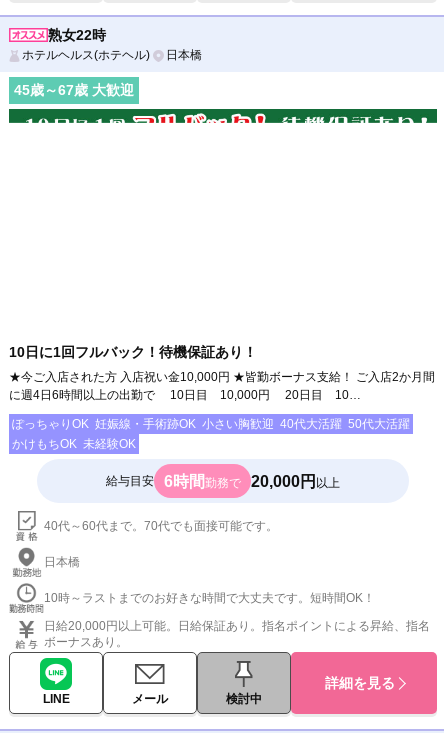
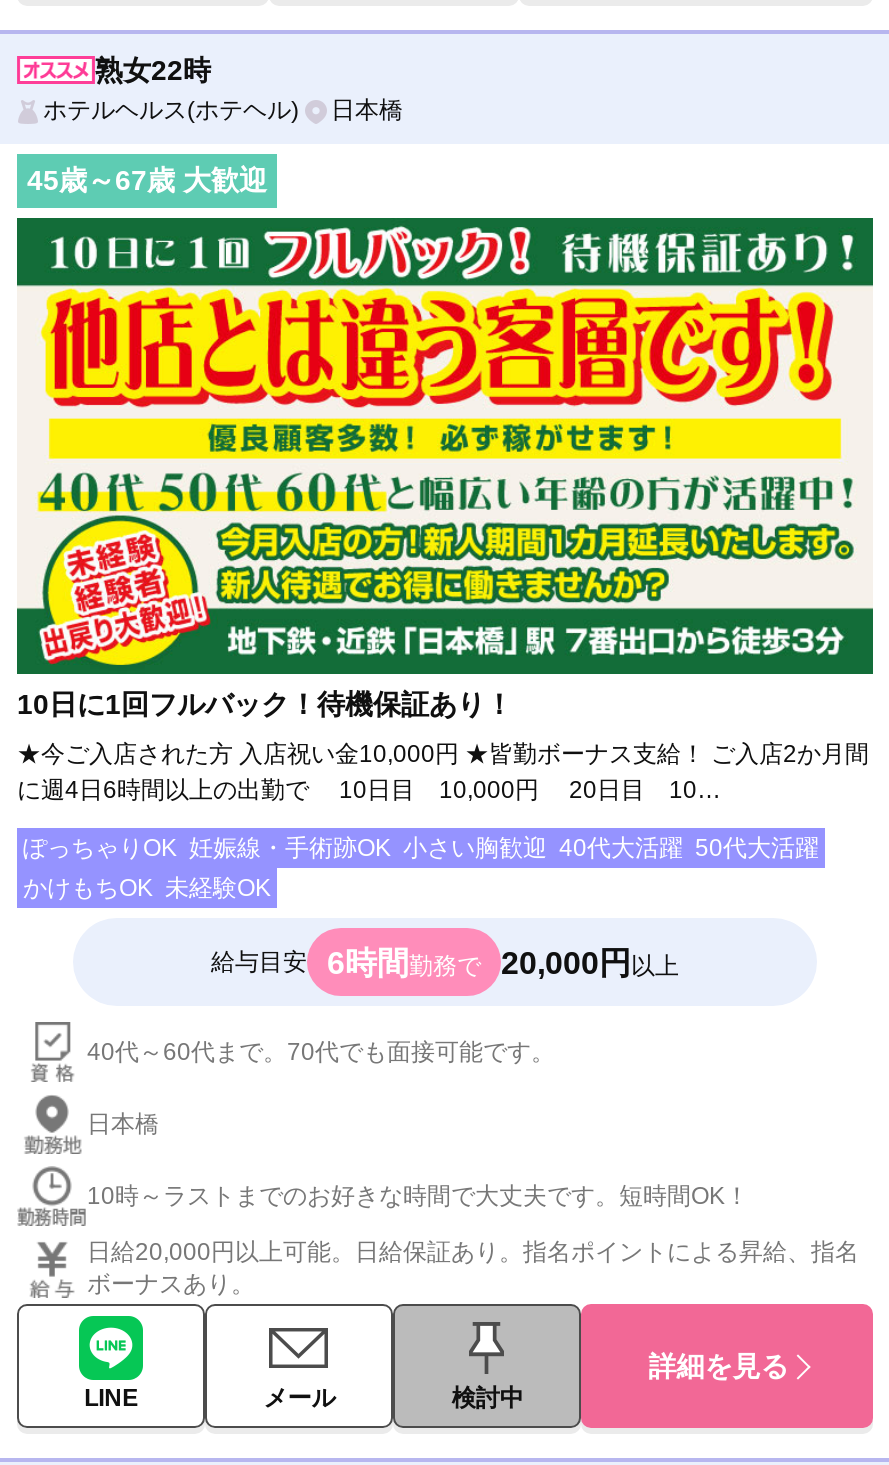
+ [image]
